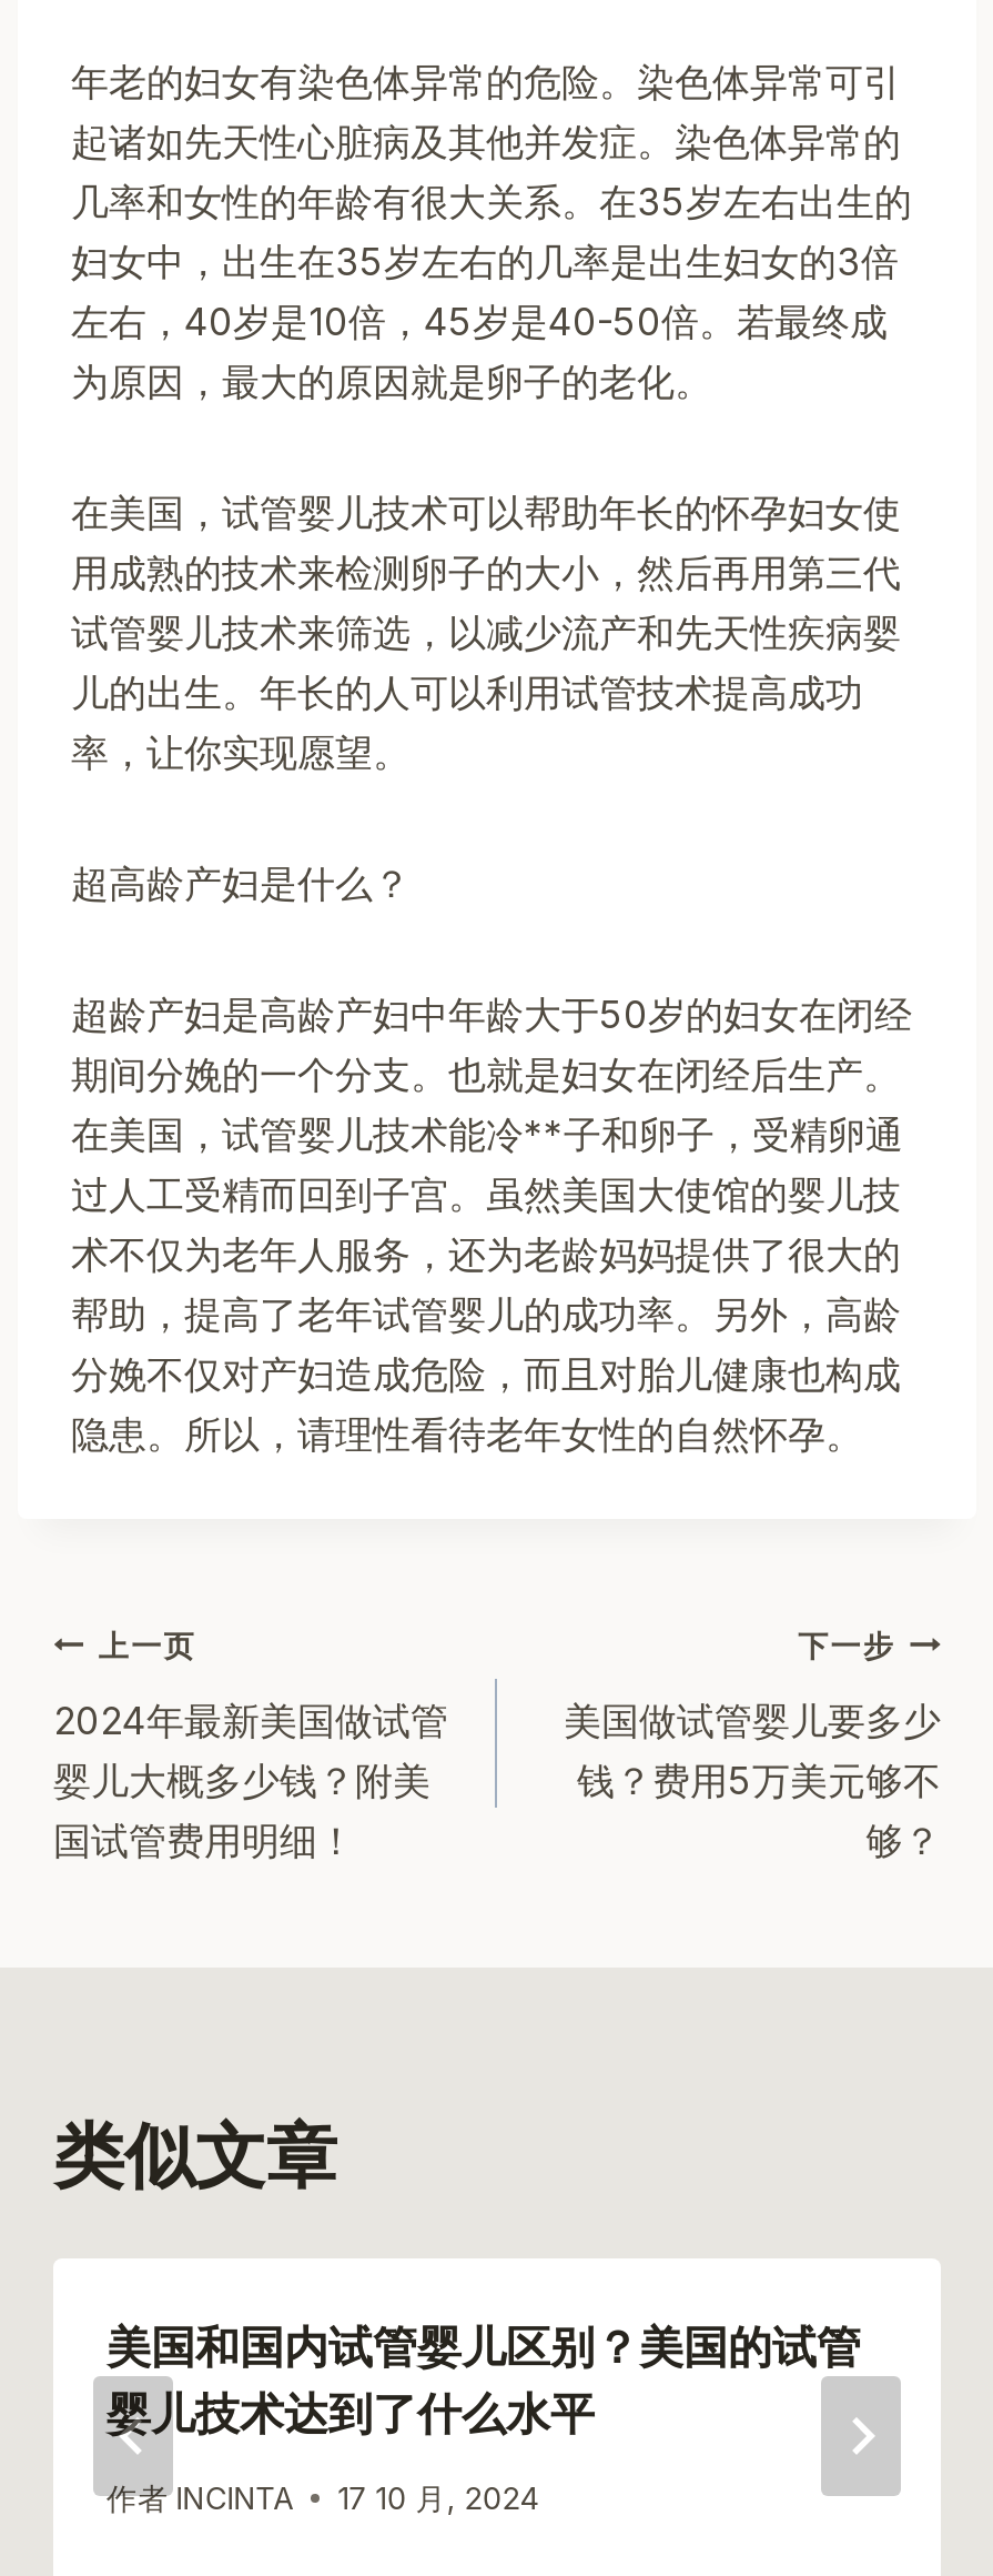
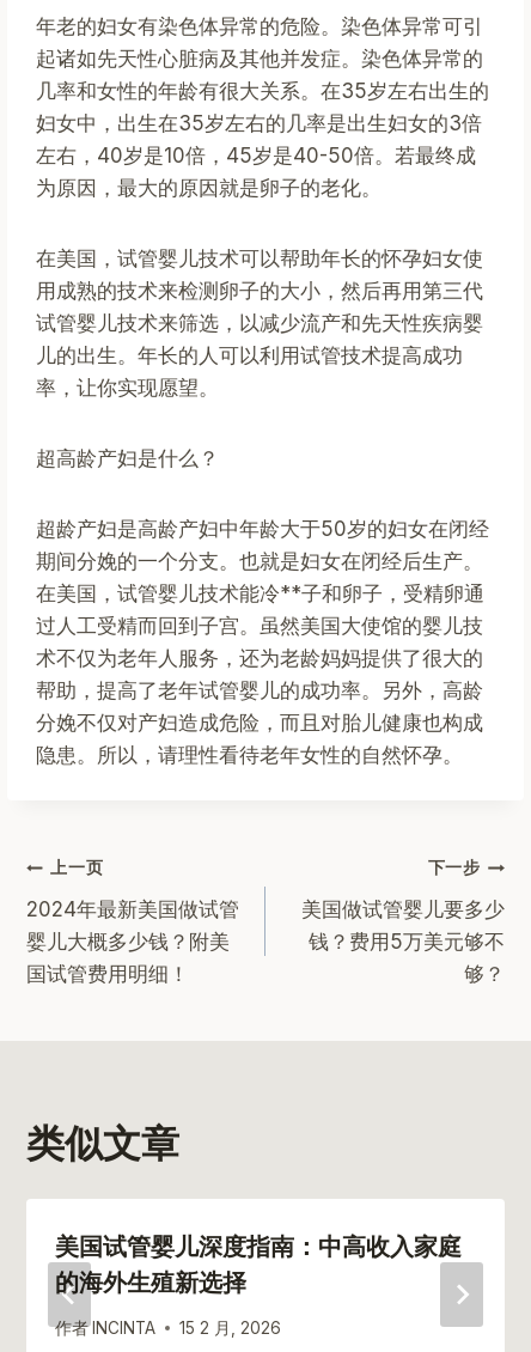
- 美国和国内试管婴儿区别？美国的试管
- 婴儿技术达到了什么水平
+ 美国试管婴儿深度指南：中高收入家庭
+ 的海外生殖新选择

- 作者 INCINTA 17 10 月, 2024
+ 作者 INCINTA 15 2 月, 2026
